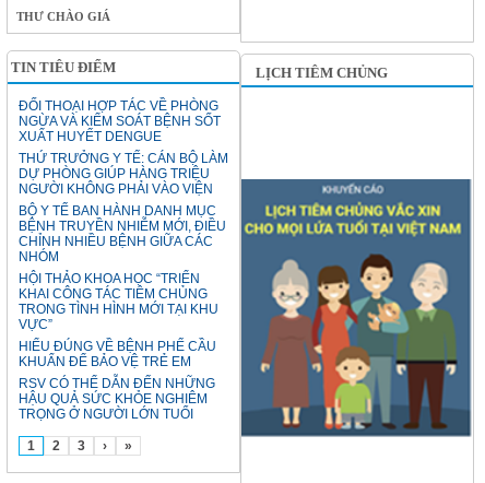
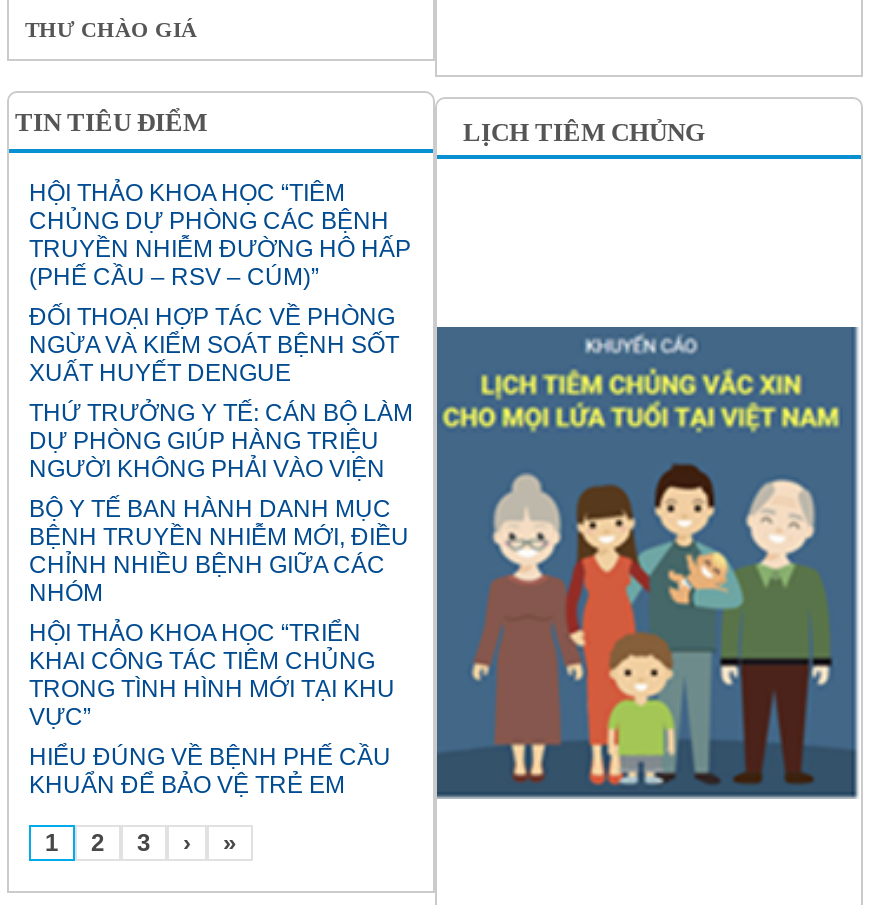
+ HỘI THẢO KHOA HỌC “TIÊM
+ CHỦNG DỰ PHÒNG CÁC BỆNH
+ TRUYỀN NHIỄM ĐƯỜNG HÔ HẤP
+ (PHẾ CẦU – RSV – CÚM)”

moved down: ĐỐI THOẠI HỢP TÁC VỀ PHÒNG | NGỪA VÀ KIỂM SOÁT BỆNH SỐT | XUẤT HUYẾT DENGUE | ... | HIỂU ĐÚNG VỀ BỆNH PHẾ CẦU | KHUẨN ĐỂ BẢO VỆ TRẺ EM

- [image]
+ [image]

- RSV CÓ THỂ DẪN ĐẾN NHỮNG
- HẬU QUẢ SỨC KHỎE NGHIÊM
- TRỌNG Ở NGƯỜI LỚN TUỔI
